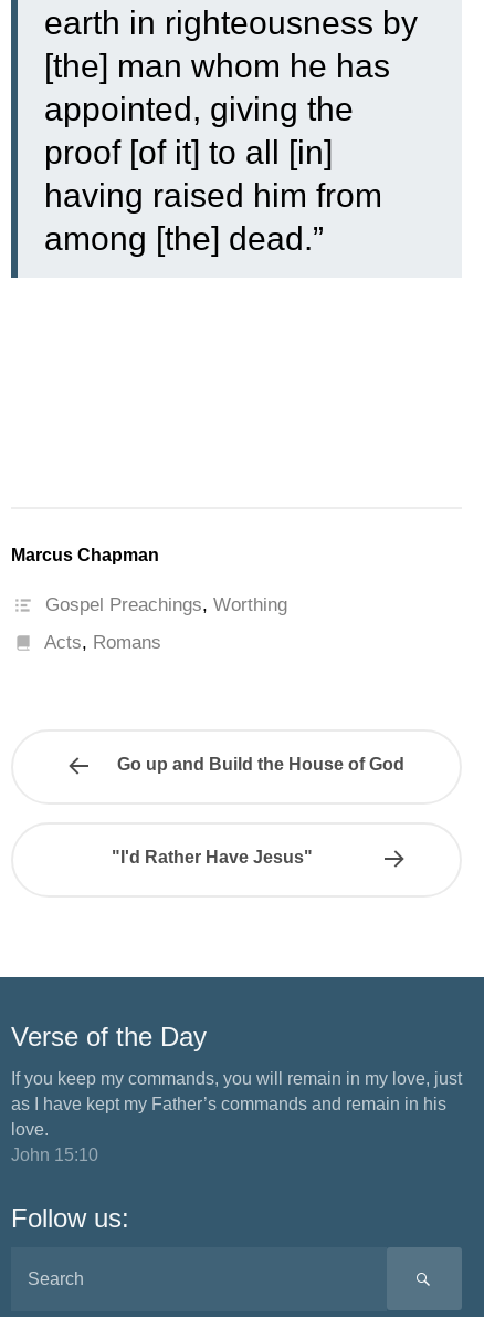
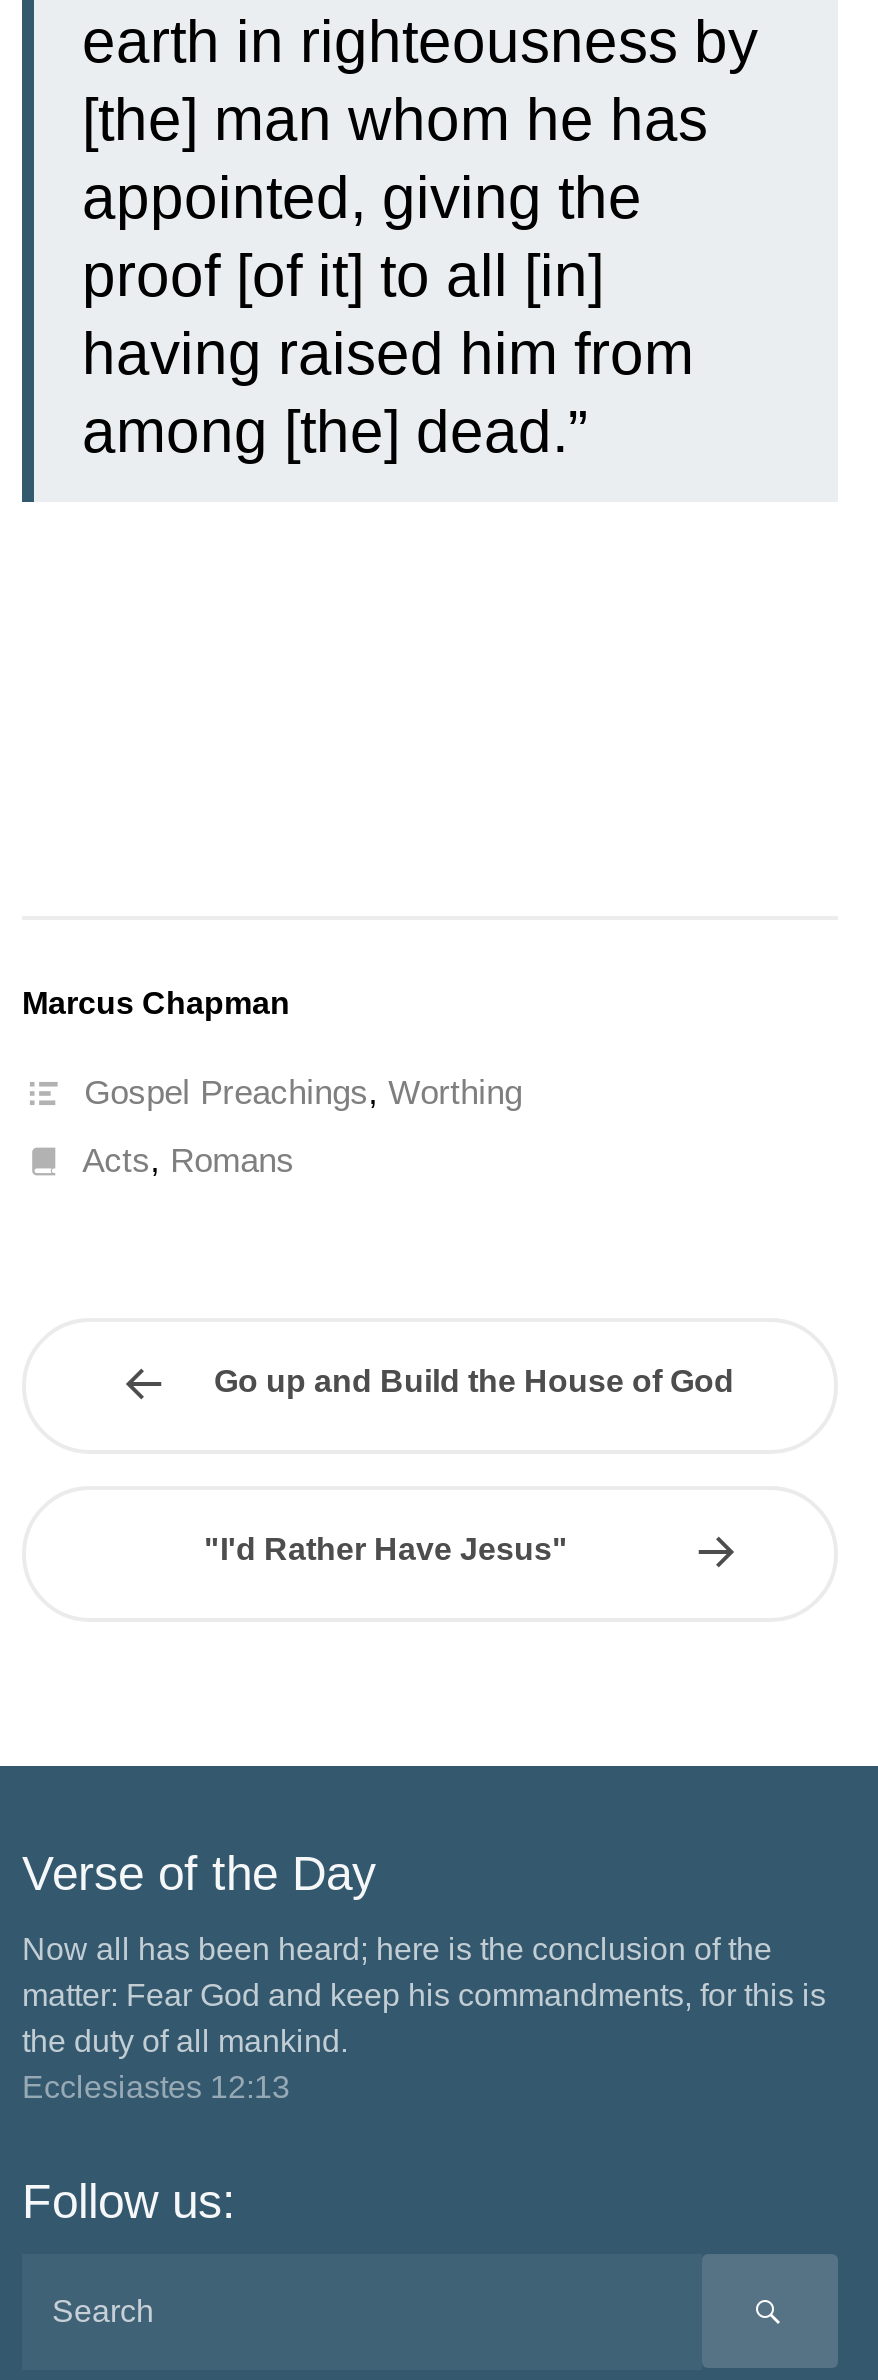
- If you keep my commands, you will remain in my love, just
- as I have kept my Father’s commands and remain in his
- love.
- John 15:10
+ Now all has been heard; here is the conclusion of the
+ matter: Fear God and keep his commandments, for this is
+ the duty of all mankind.
+ Ecclesiastes 12:13
